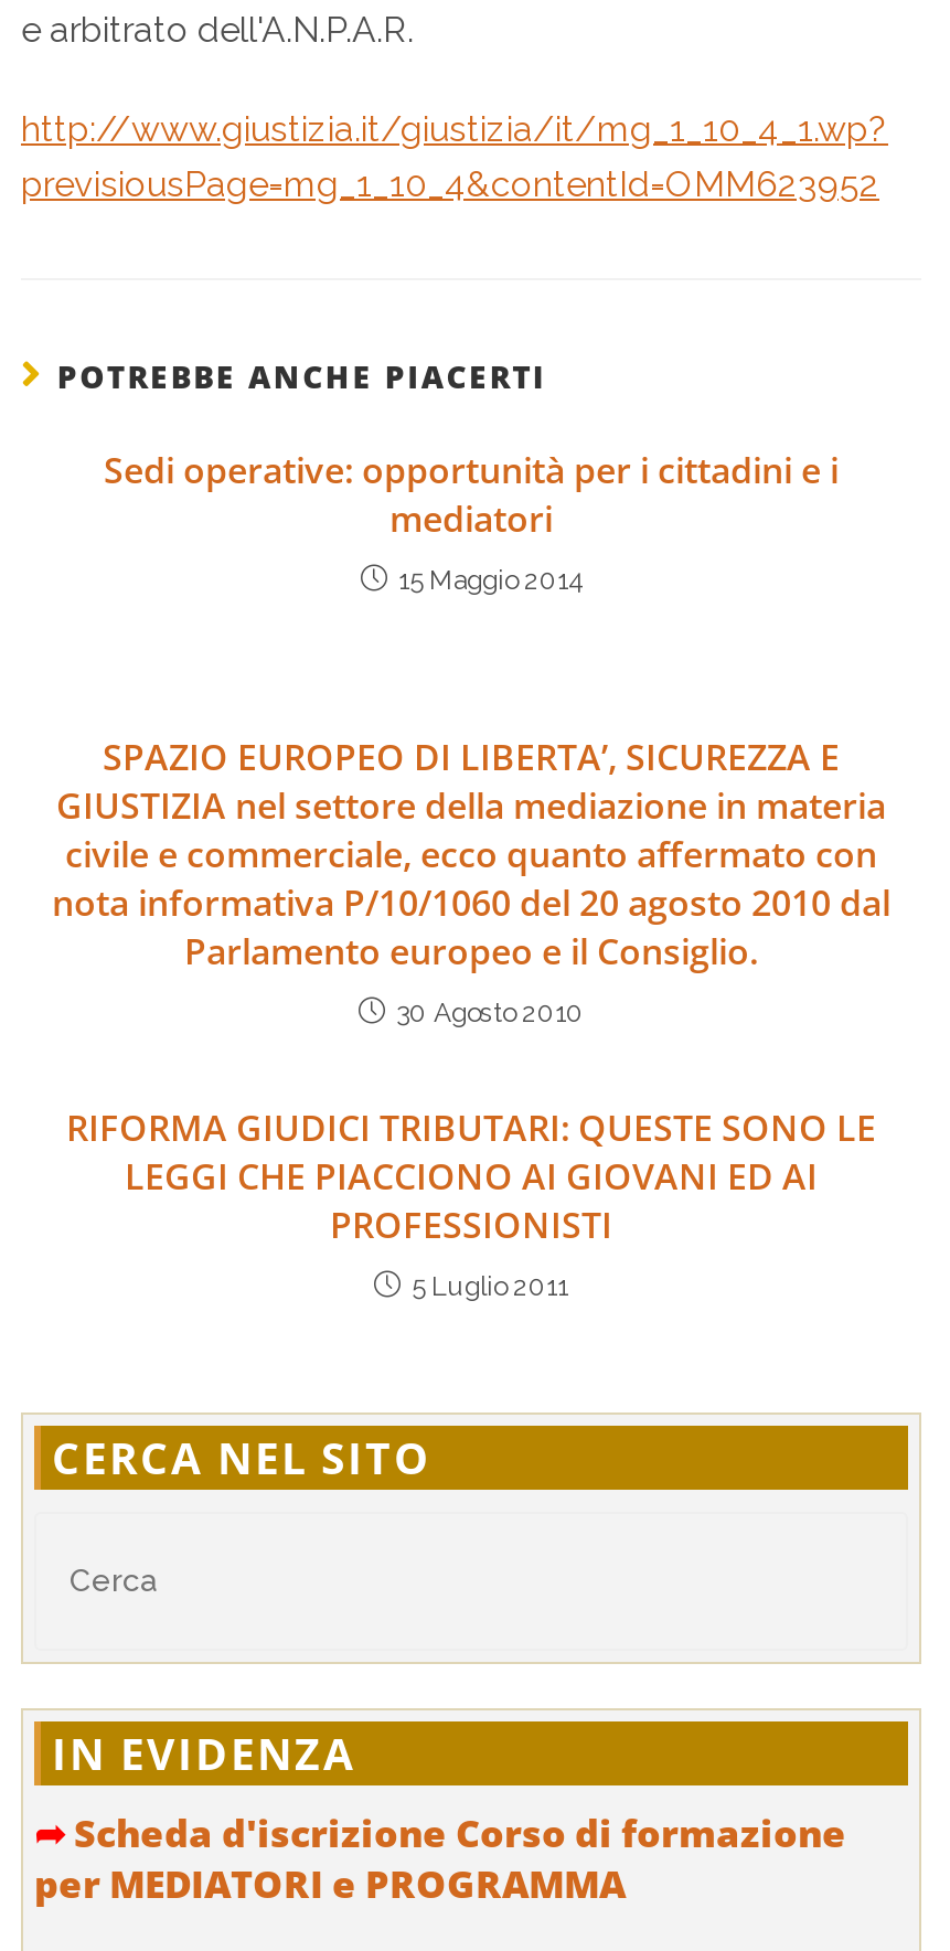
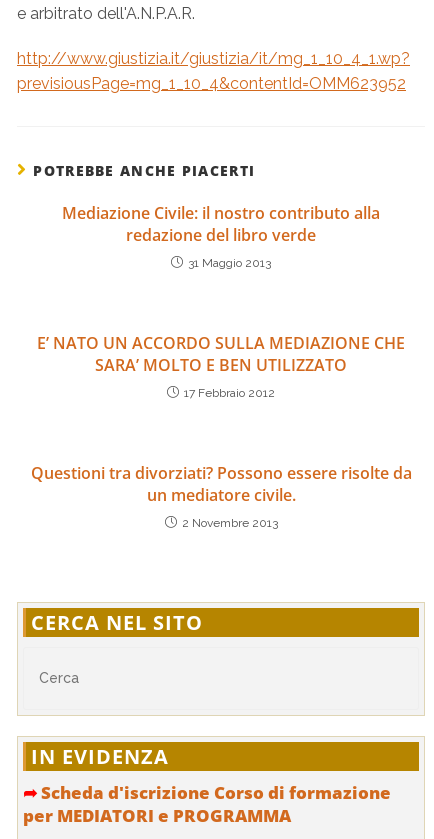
- Sedi operative: opportunità per i cittadini e i
- mediatori
+ Mediazione Civile: il nostro contributo alla
+ redazione del libro verde

- 15 Maggio 2014
+ 31 Maggio 2013

- SPAZIO EUROPEO DI LIBERTA’, SICUREZZA E
- GIUSTIZIA nel settore della mediazione in materia
- civile e commerciale, ecco quanto affermato con
- nota informativa P/10/1060 del 20 agosto 2010 dal
- Parlamento europeo e il Consiglio.
+ E’ NATO UN ACCORDO SULLA MEDIAZIONE CHE
+ SARA’ MOLTO E BEN UTILIZZATO

- 30 Agosto 2010
+ 17 Febbraio 2012

- RIFORMA GIUDICI TRIBUTARI: QUESTE SONO LE
- LEGGI CHE PIACCIONO AI GIOVANI ED AI
- PROFESSIONISTI
+ Questioni tra divorziati? Possono essere risolte da
+ un mediatore civile.

- 5 Luglio 2011
+ 2 Novembre 2013
